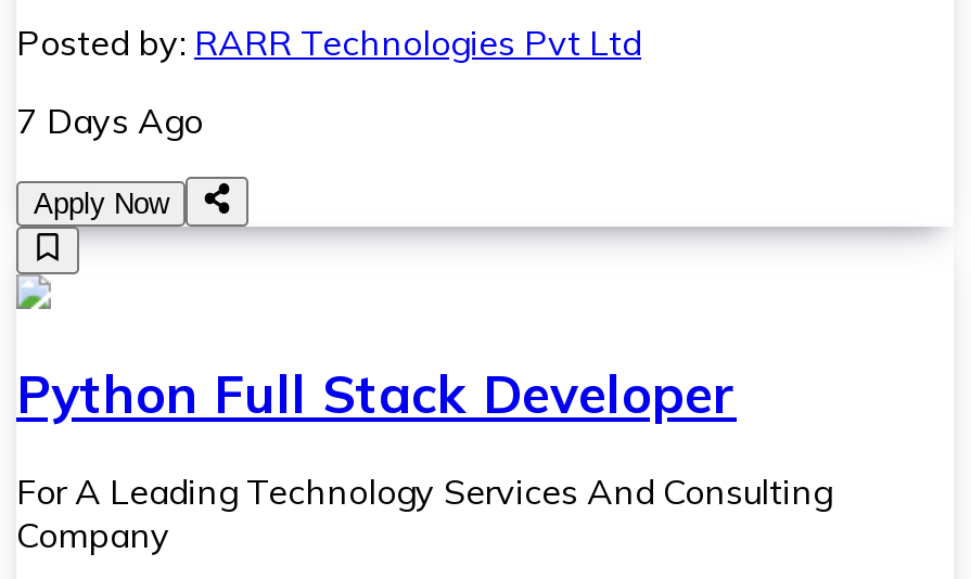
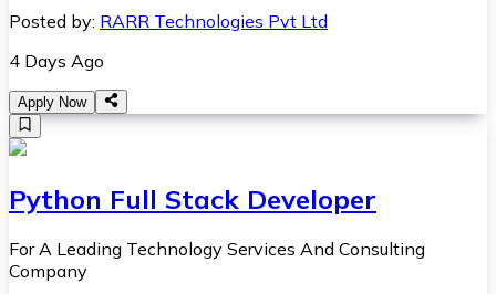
- 7 Days Ago
+ 4 Days Ago
